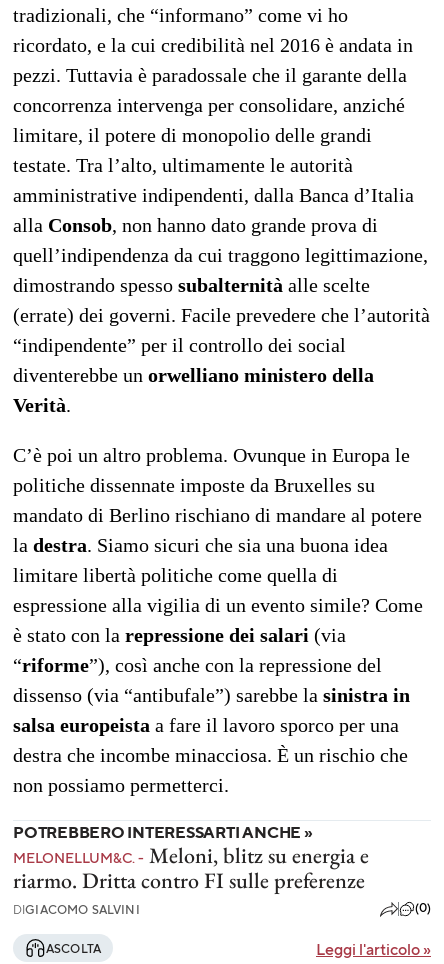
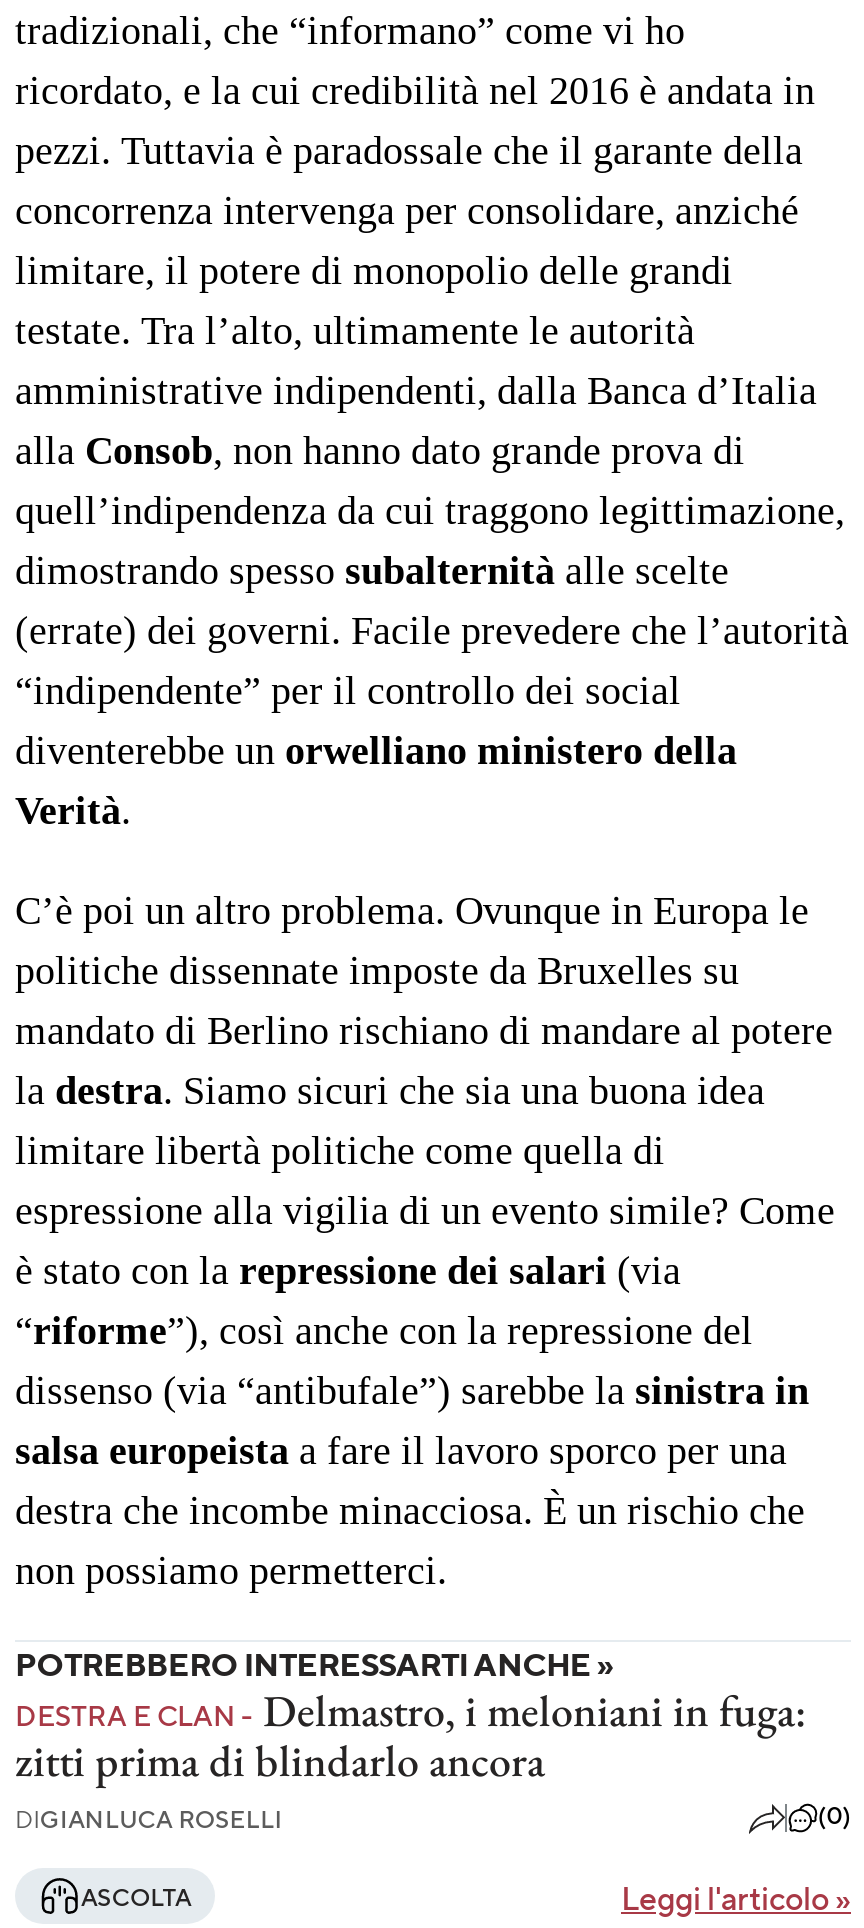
- MELONELLUM&C. - Meloni, blitz su energia e
- riarmo. Dritta contro FI sulle preferenze
- DIGIACOMO SALVINI
+ DESTRA E CLAN - Delmastro, i meloniani in fuga:
+ zitti prima di blindarlo ancora
+ DIGIANLUCA ROSELLI
